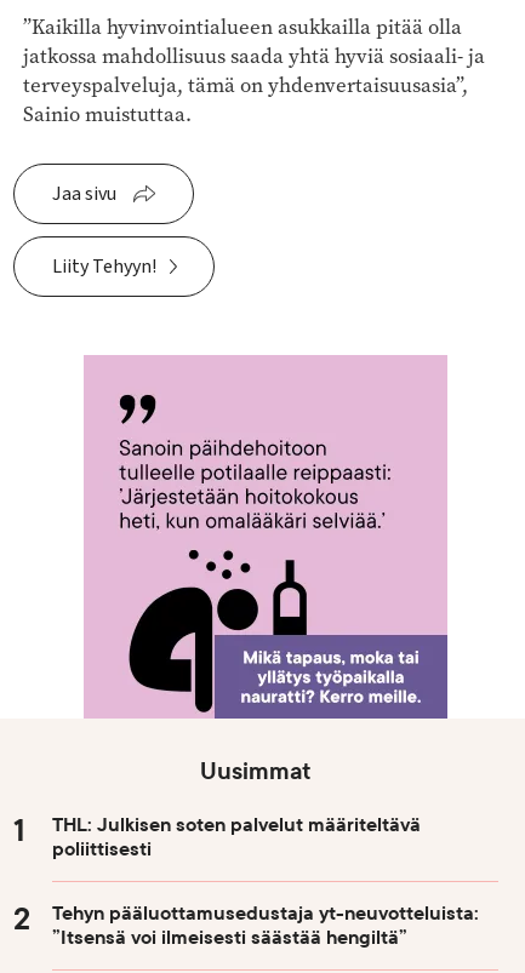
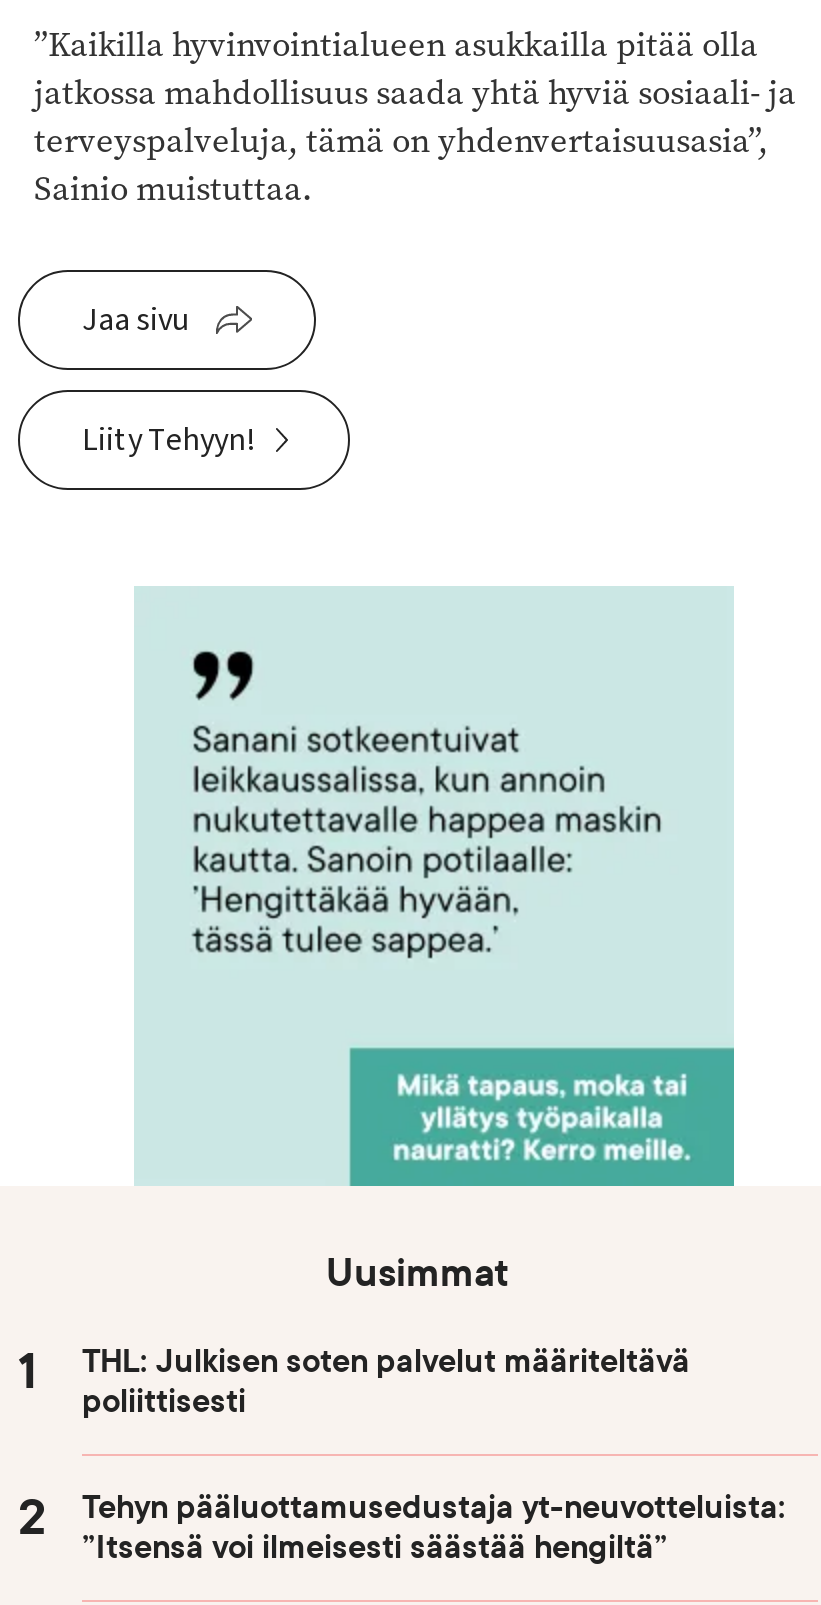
- [image]
+ [image]
